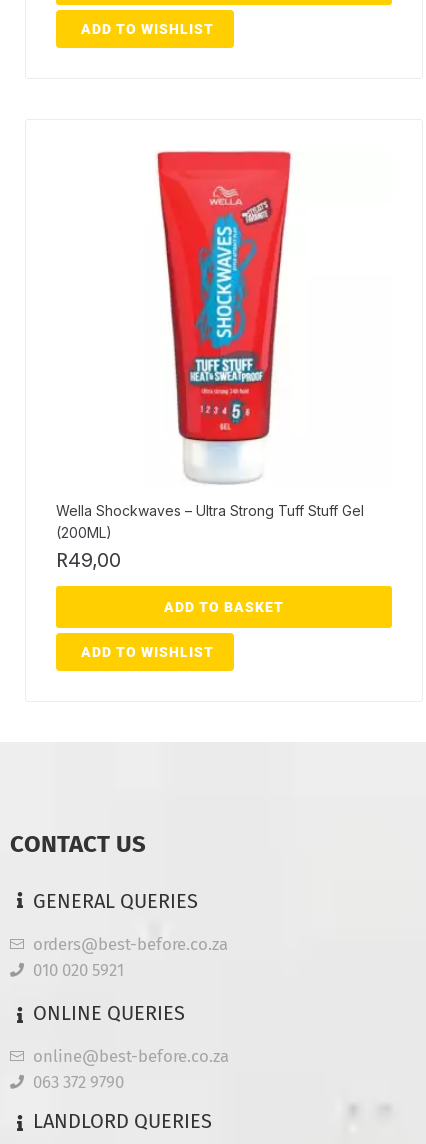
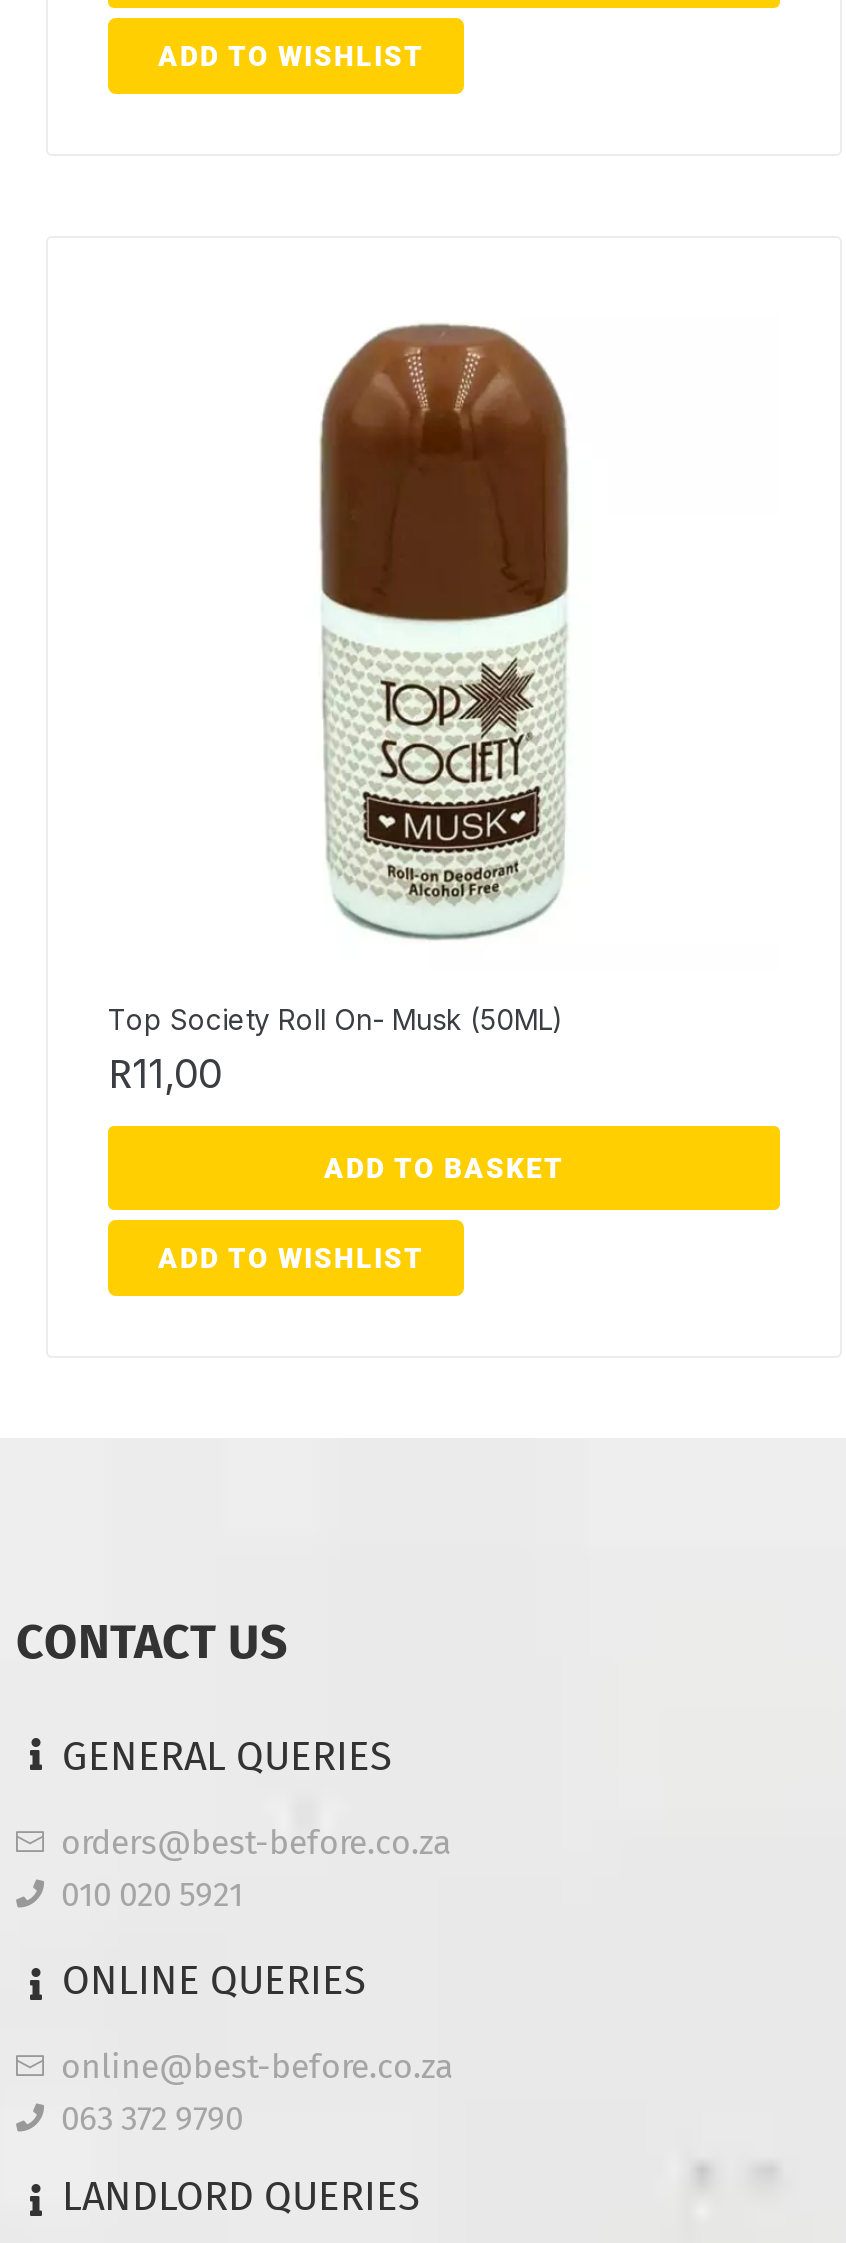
- [image]
- Wella Shockwaves – Ultra Strong Tuff Stuff Gel
- (200ML)
- R49,00
+ [image]
+ Top Society Roll On- Musk (50ML)
+ R11,00
